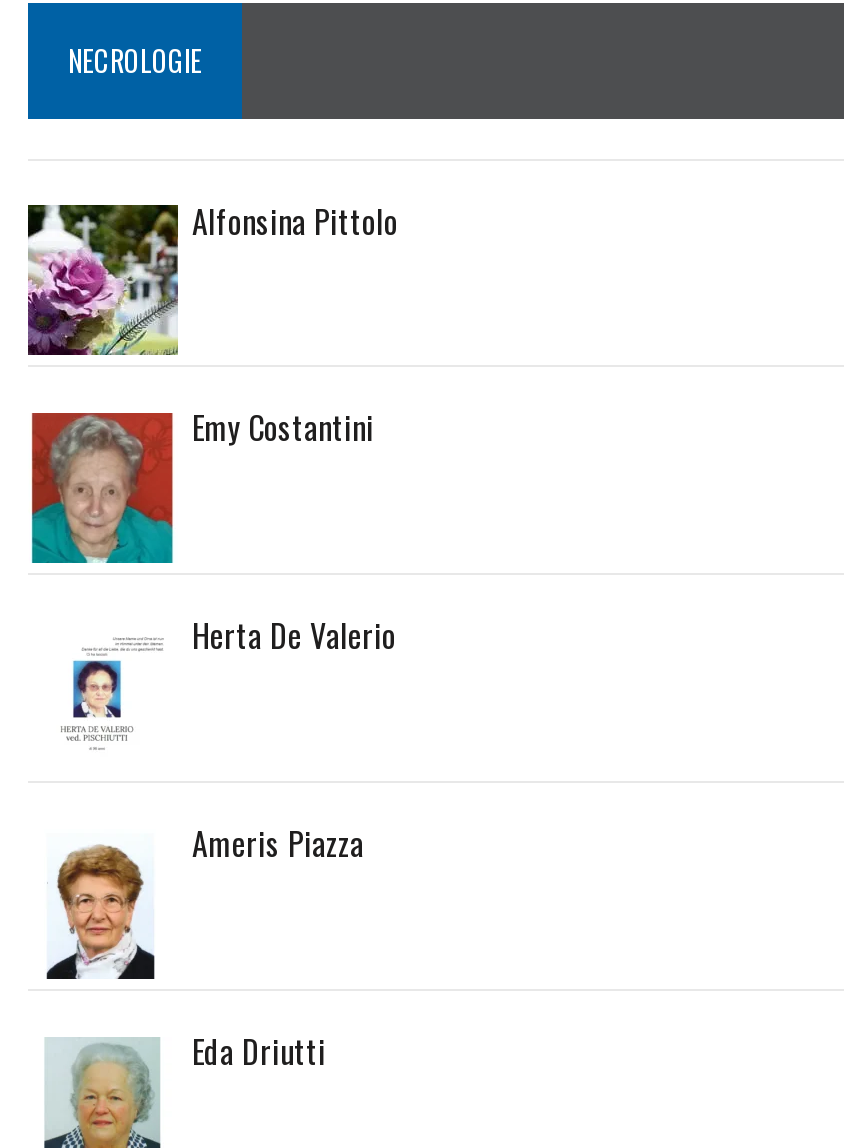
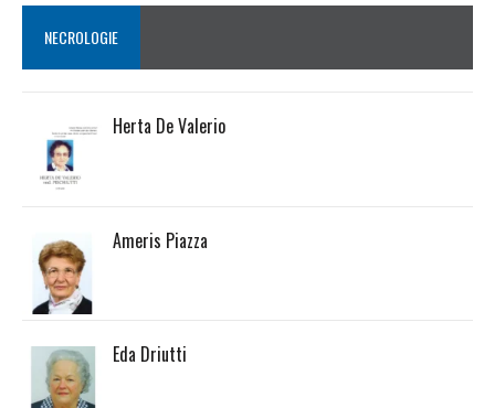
- [image]
- Alfonsina Pittolo

- [image]
- Emy Costantini
